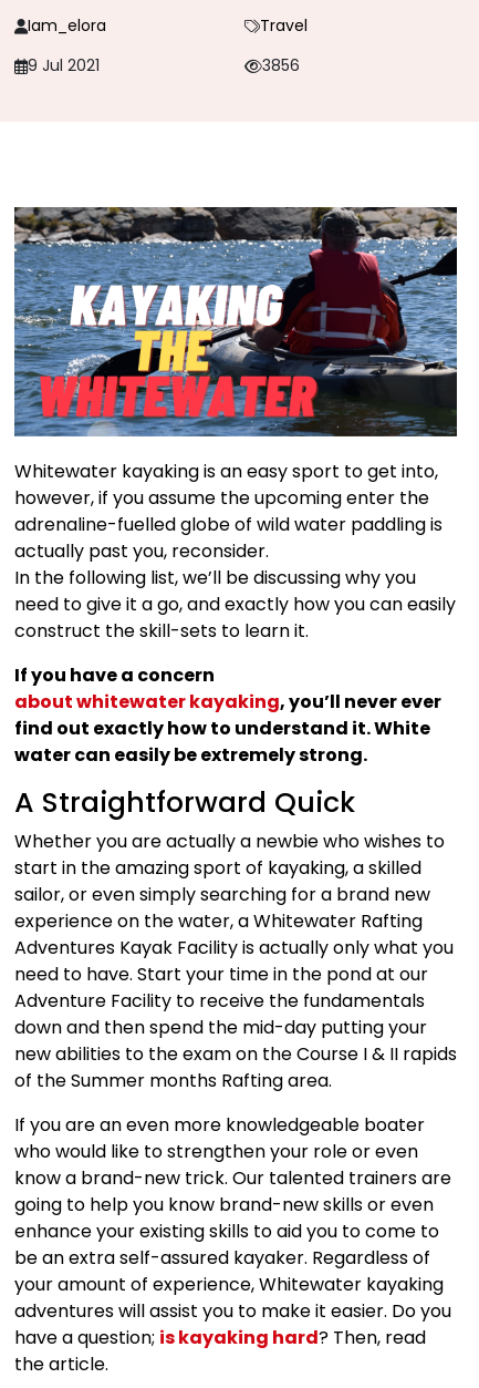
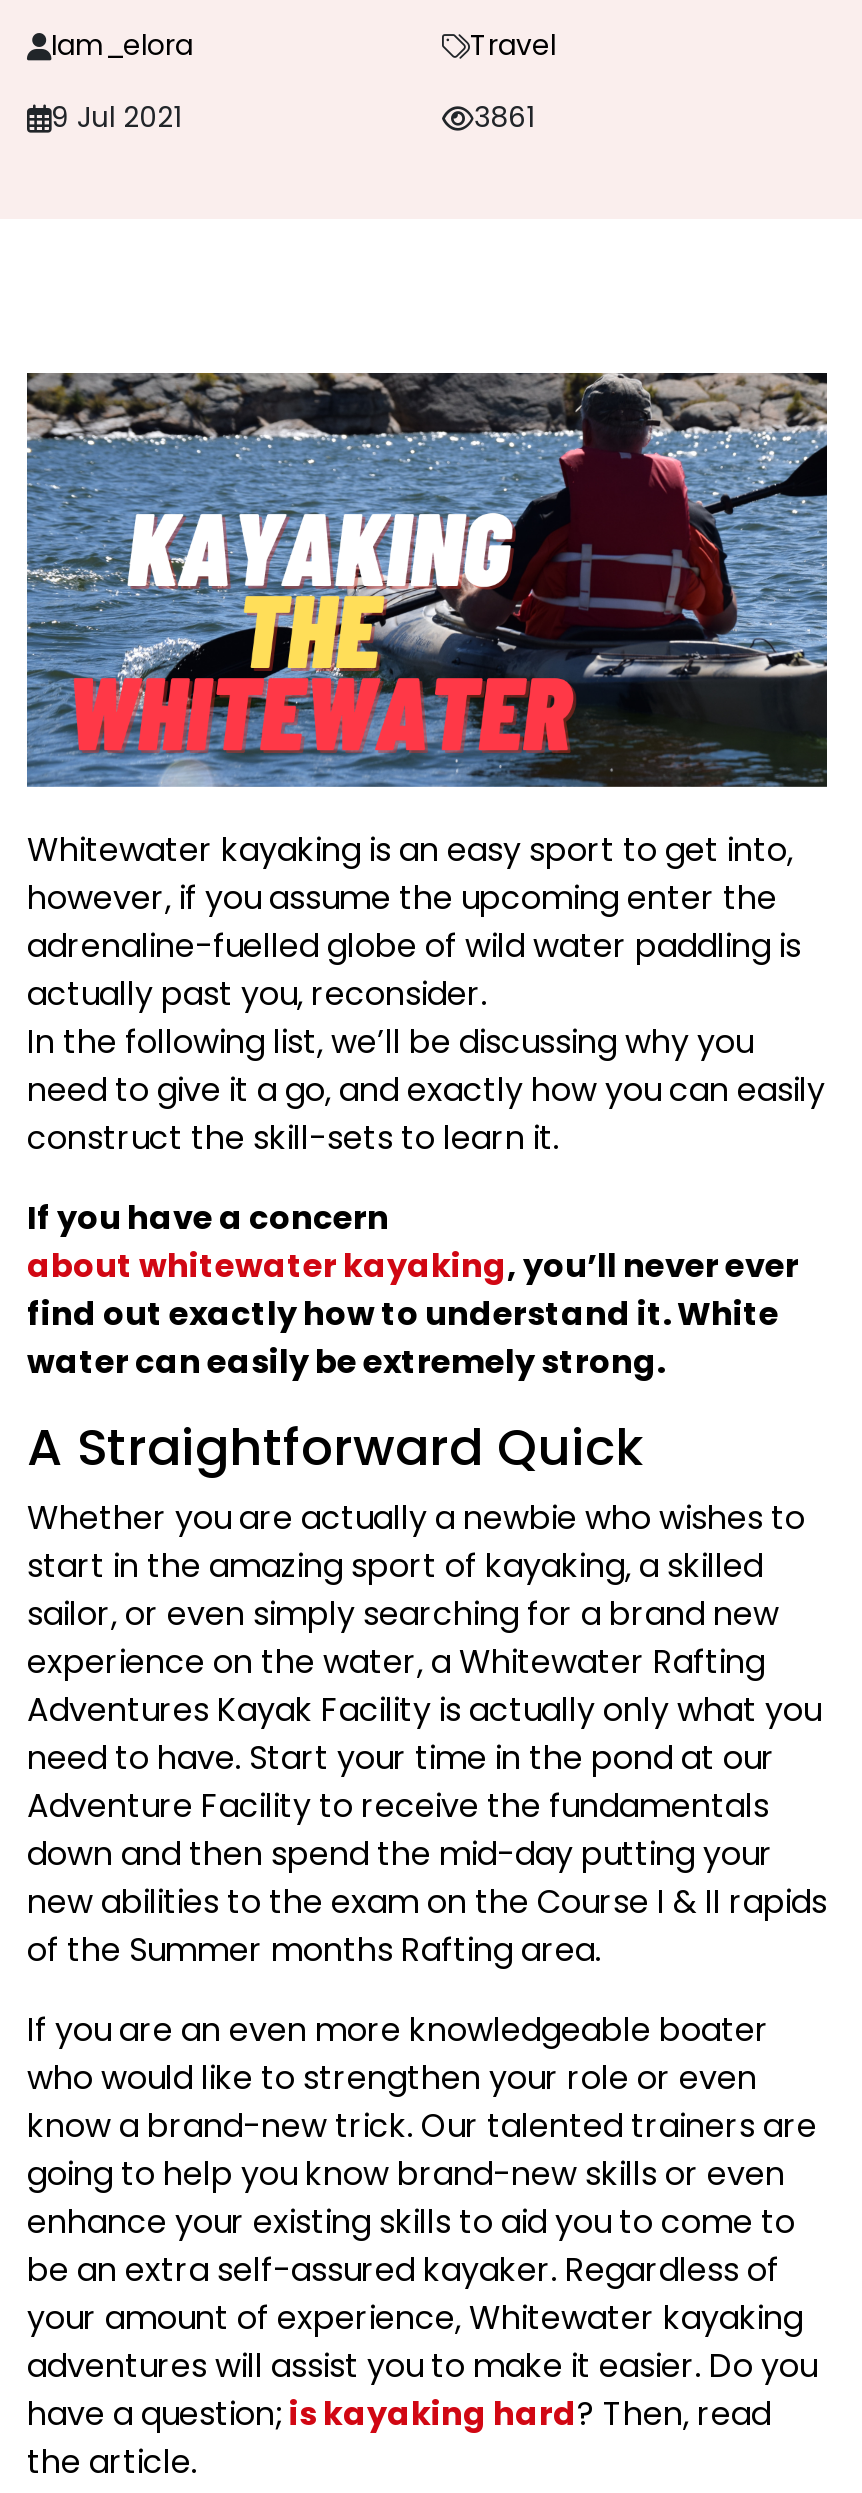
- 3856
+ 3861
